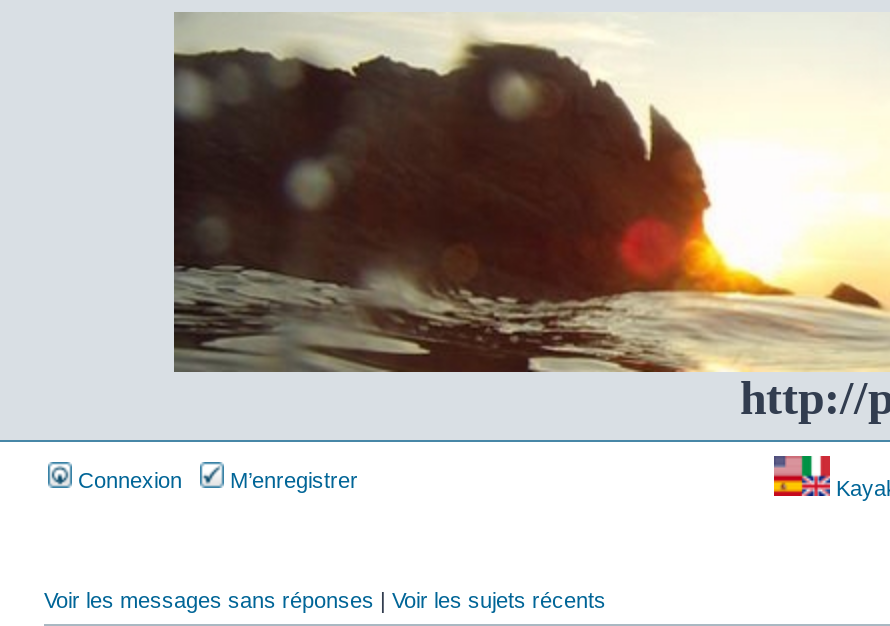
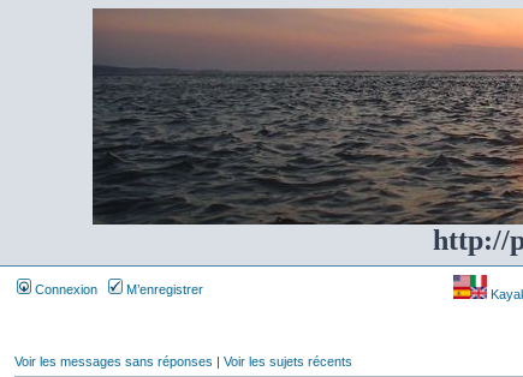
- [image]
+ [image]
